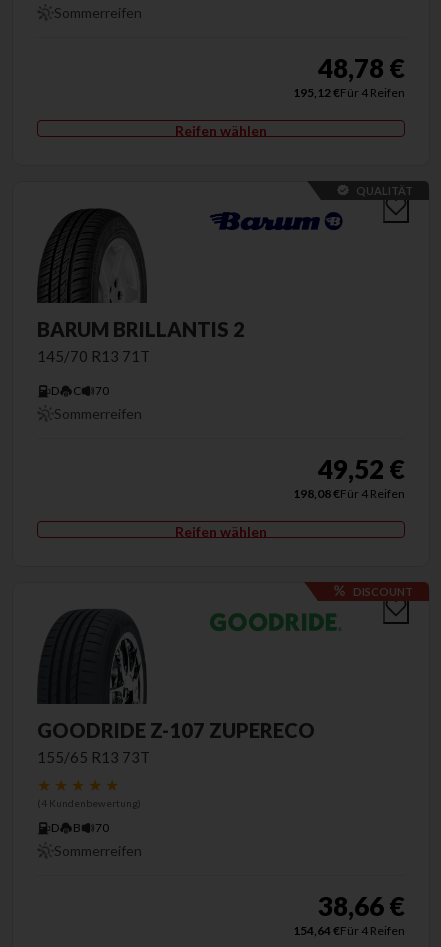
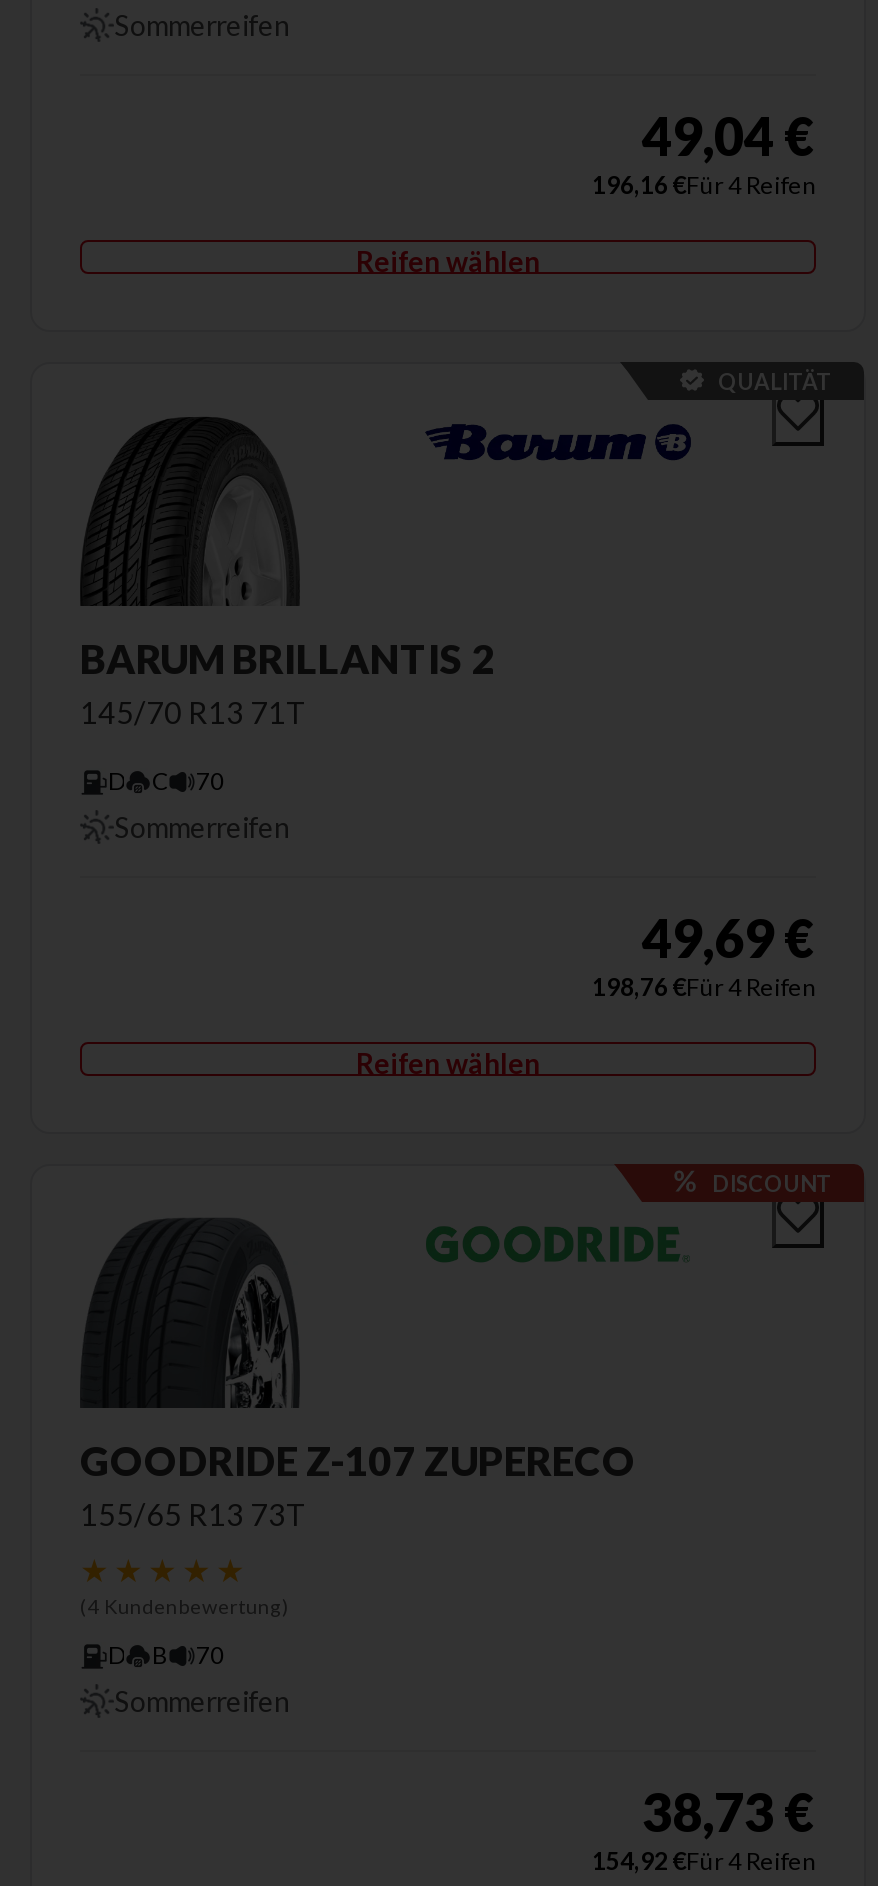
- 48,78 €
+ 49,04 €

- 195,12 € Für 4 Reifen
+ 196,16 € Für 4 Reifen

- 49,52 €
+ 49,69 €

- 198,08 € Für 4 Reifen
+ 198,76 € Für 4 Reifen

- 38,66 €
+ 38,73 €

- 154,64 € Für 4 Reifen
+ 154,92 € Für 4 Reifen
